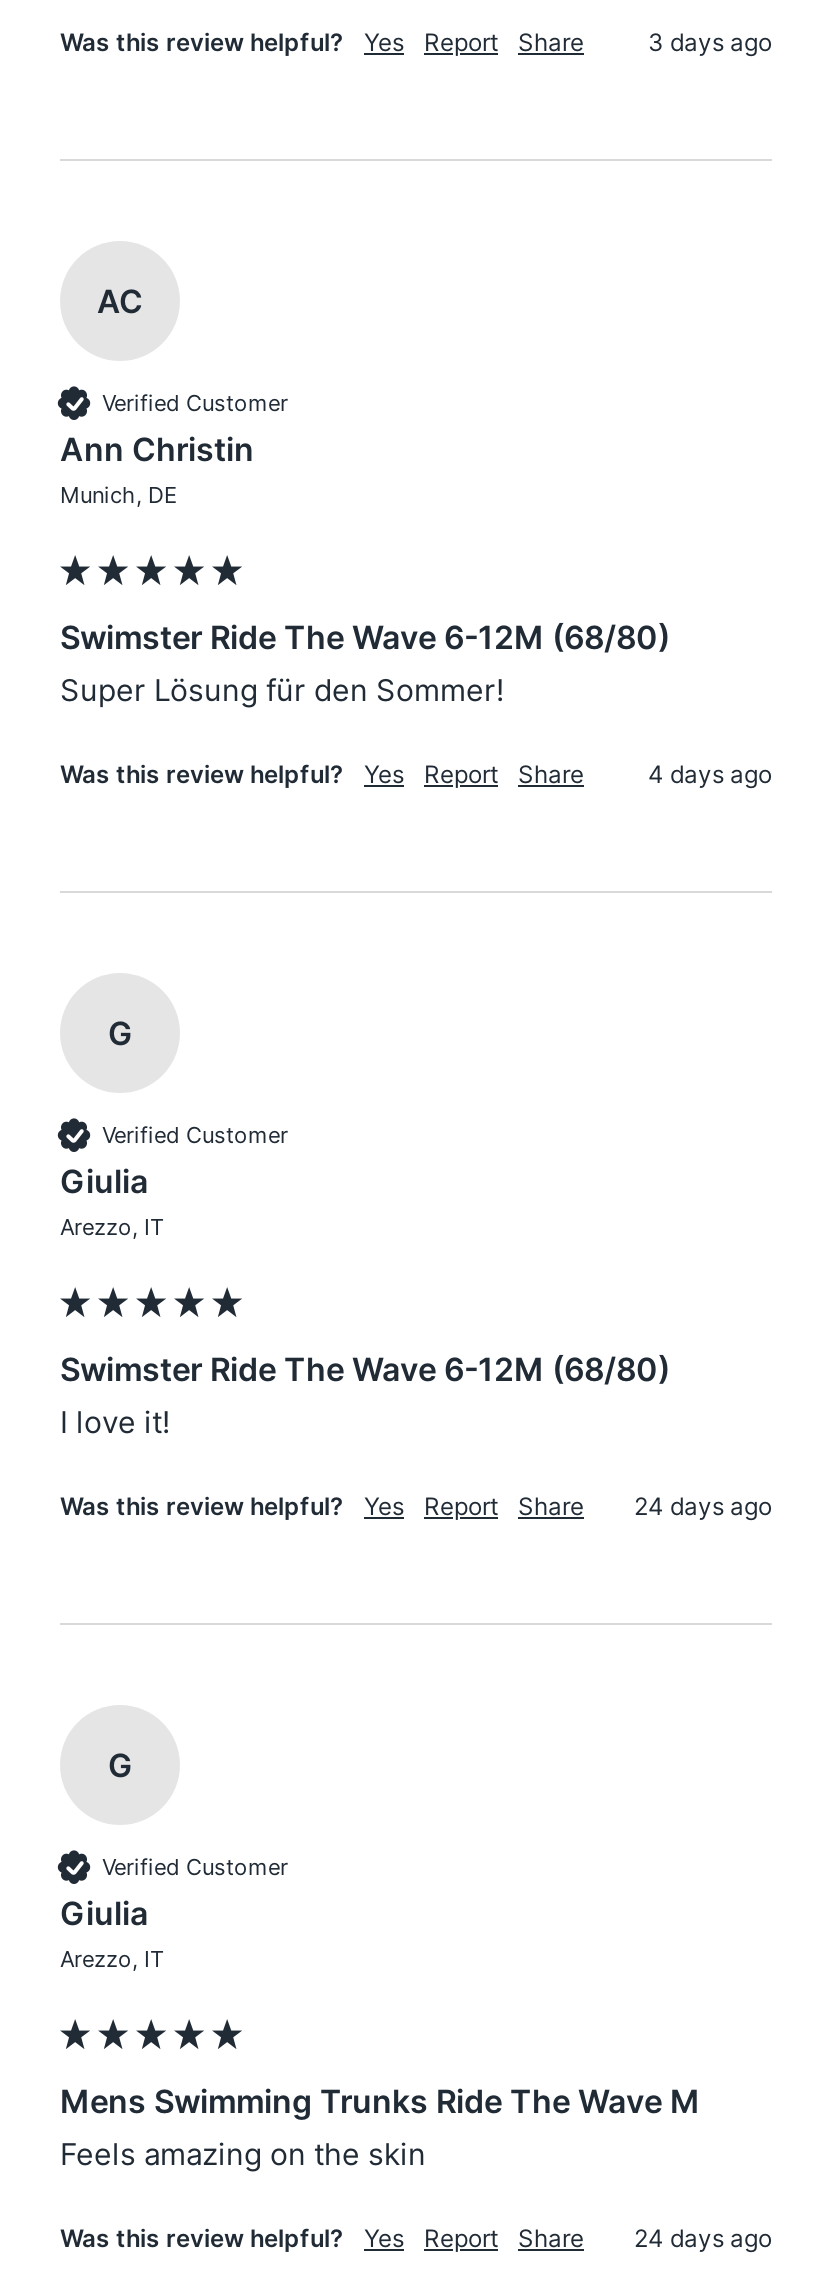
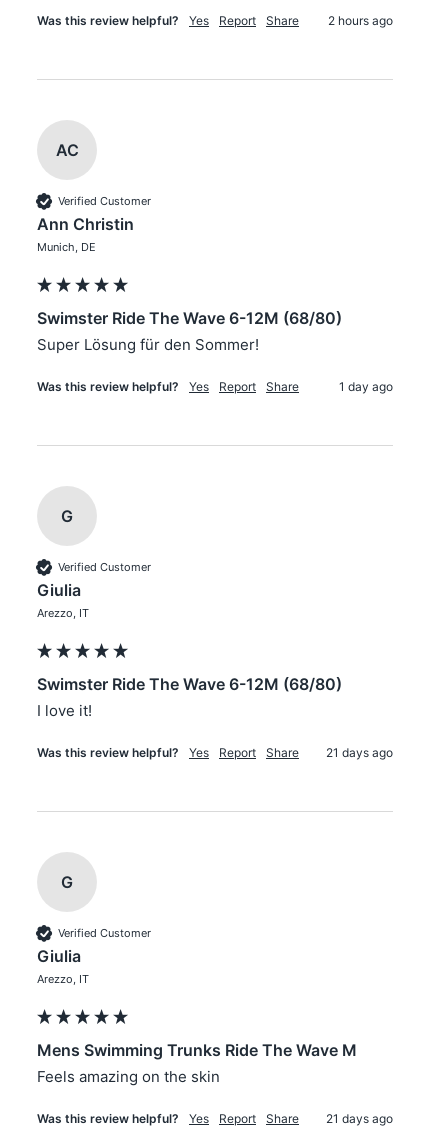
- 3 days ago
+ 2 hours ago

- 4 days ago
+ 1 day ago

- Was this review helpful? Yes Report Share 24 days ago
+ Was this review helpful? Yes Report Share 21 days ago

- Was this review helpful? Yes Report Share 24 days ago
+ Was this review helpful? Yes Report Share 21 days ago
